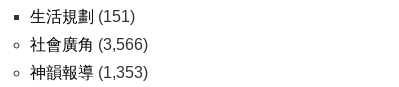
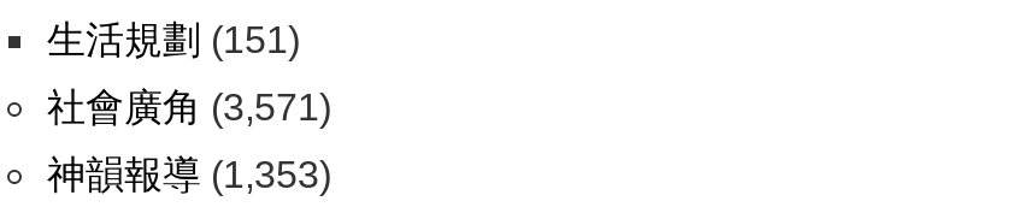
- 社會廣角(3,566)
+ 社會廣角(3,571)
